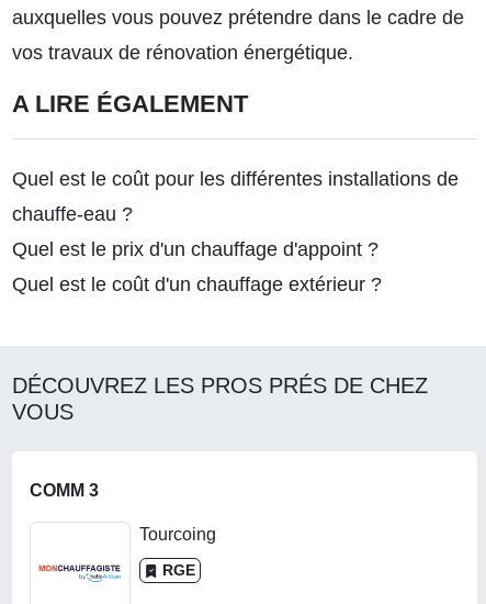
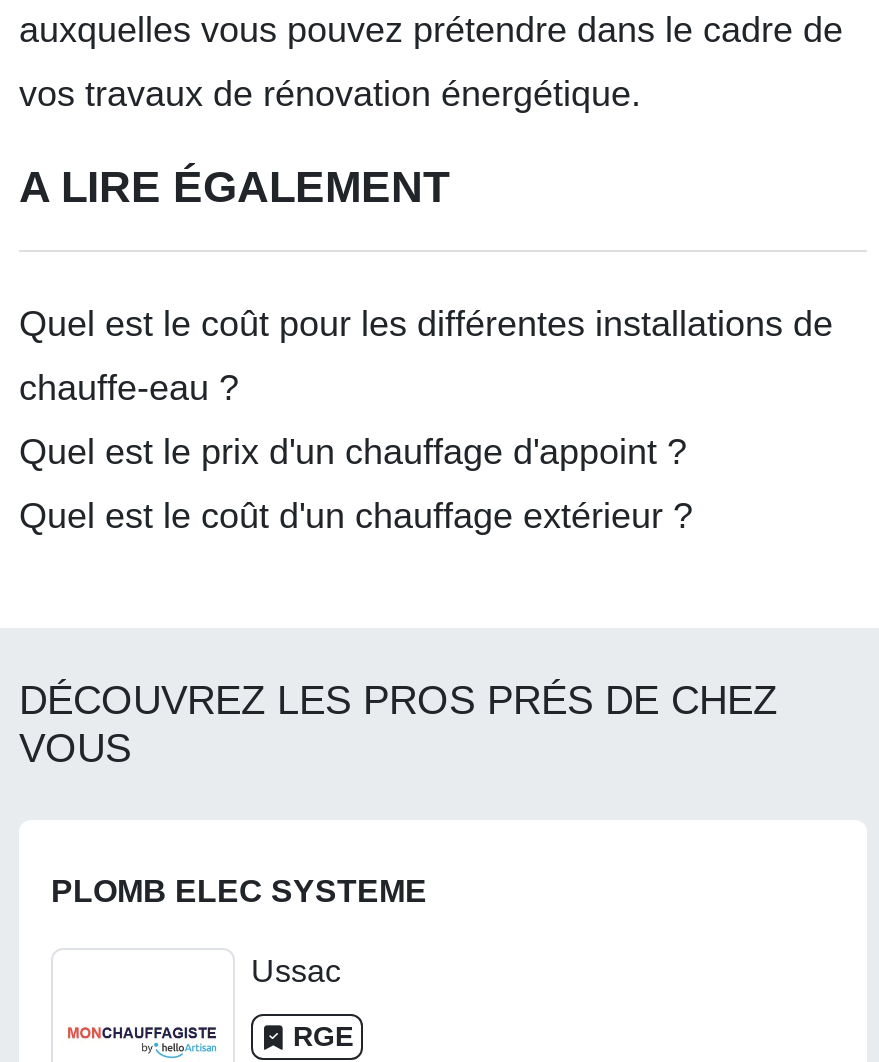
- COMM 3
+ PLOMB ELEC SYSTEME

- Tourcoing
+ Ussac
